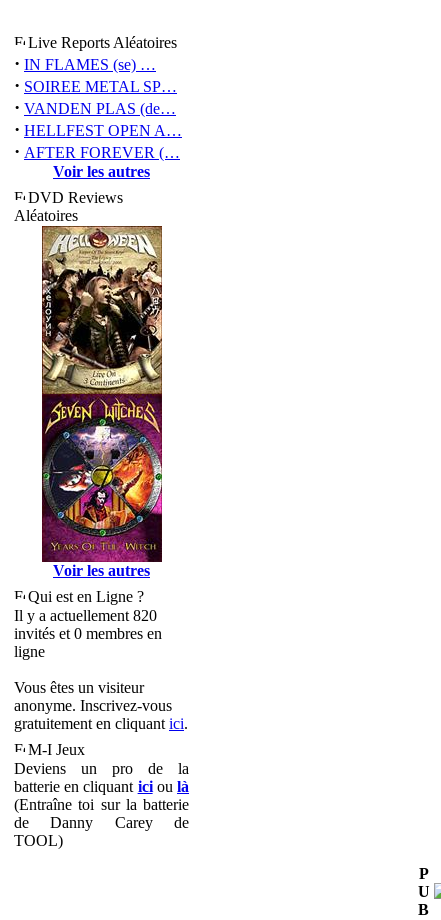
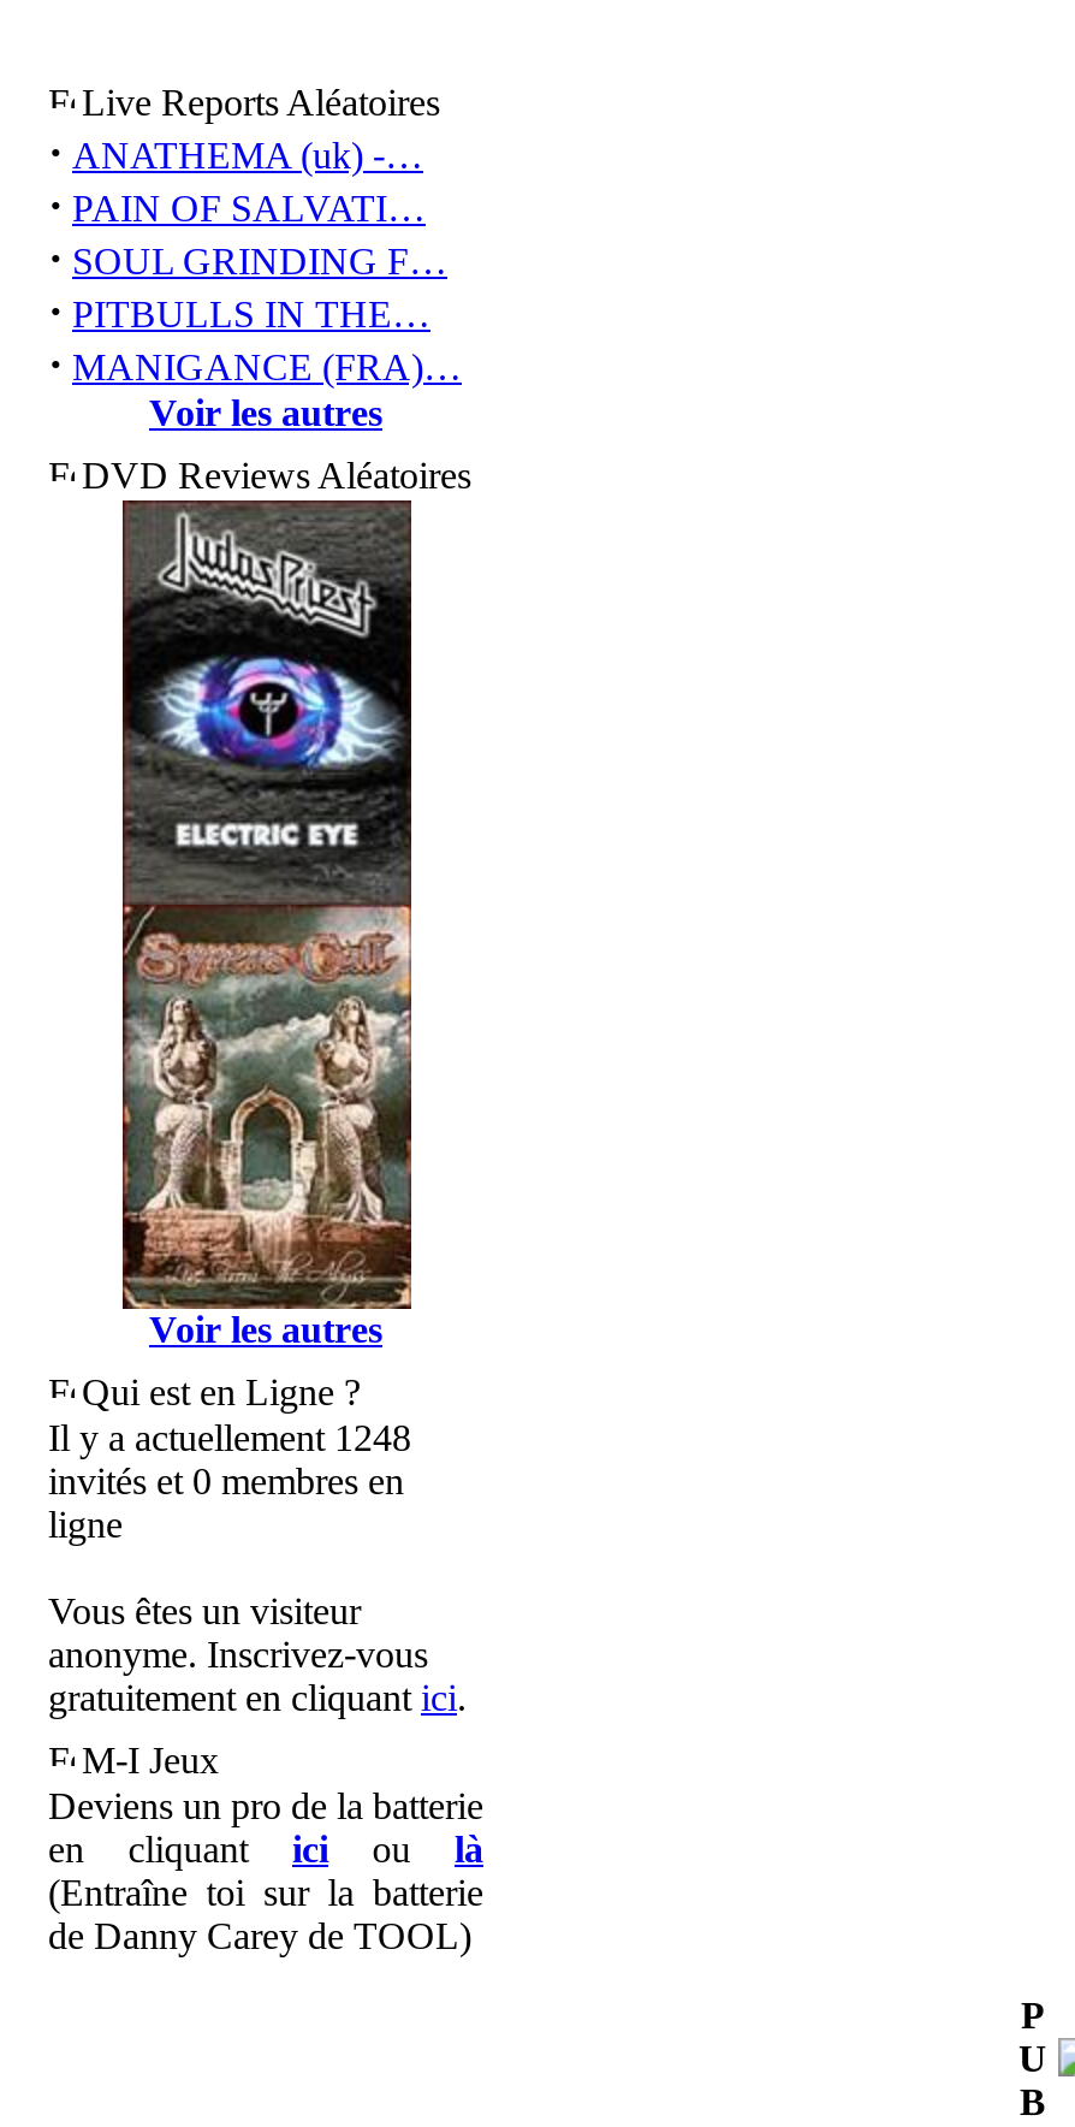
- · IN FLAMES (se) …
- · SOIREE METAL SP…
- · VANDEN PLAS (de…
- · HELLFEST OPEN A…
- · AFTER FOREVER (…
+ · ANATHEMA (uk) -…
+ · PAIN OF SALVATI…
+ · SOUL GRINDING F…
+ · PITBULLS IN THE…
+ · MANIGANCE (FRA)…

- [image]
+ [image]

- Il y a actuellement 820
+ Il y a actuellement 1248
